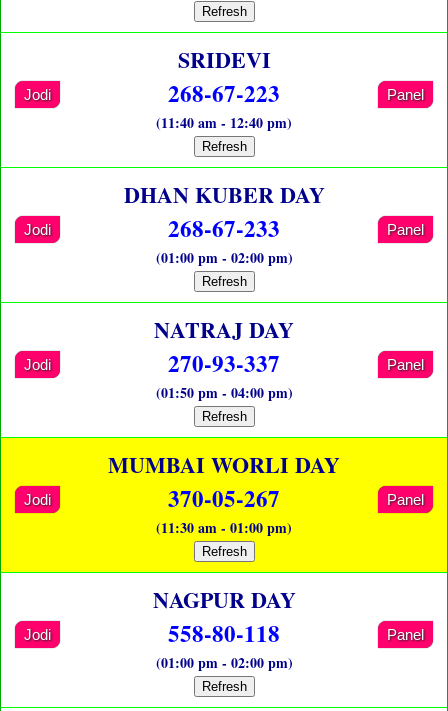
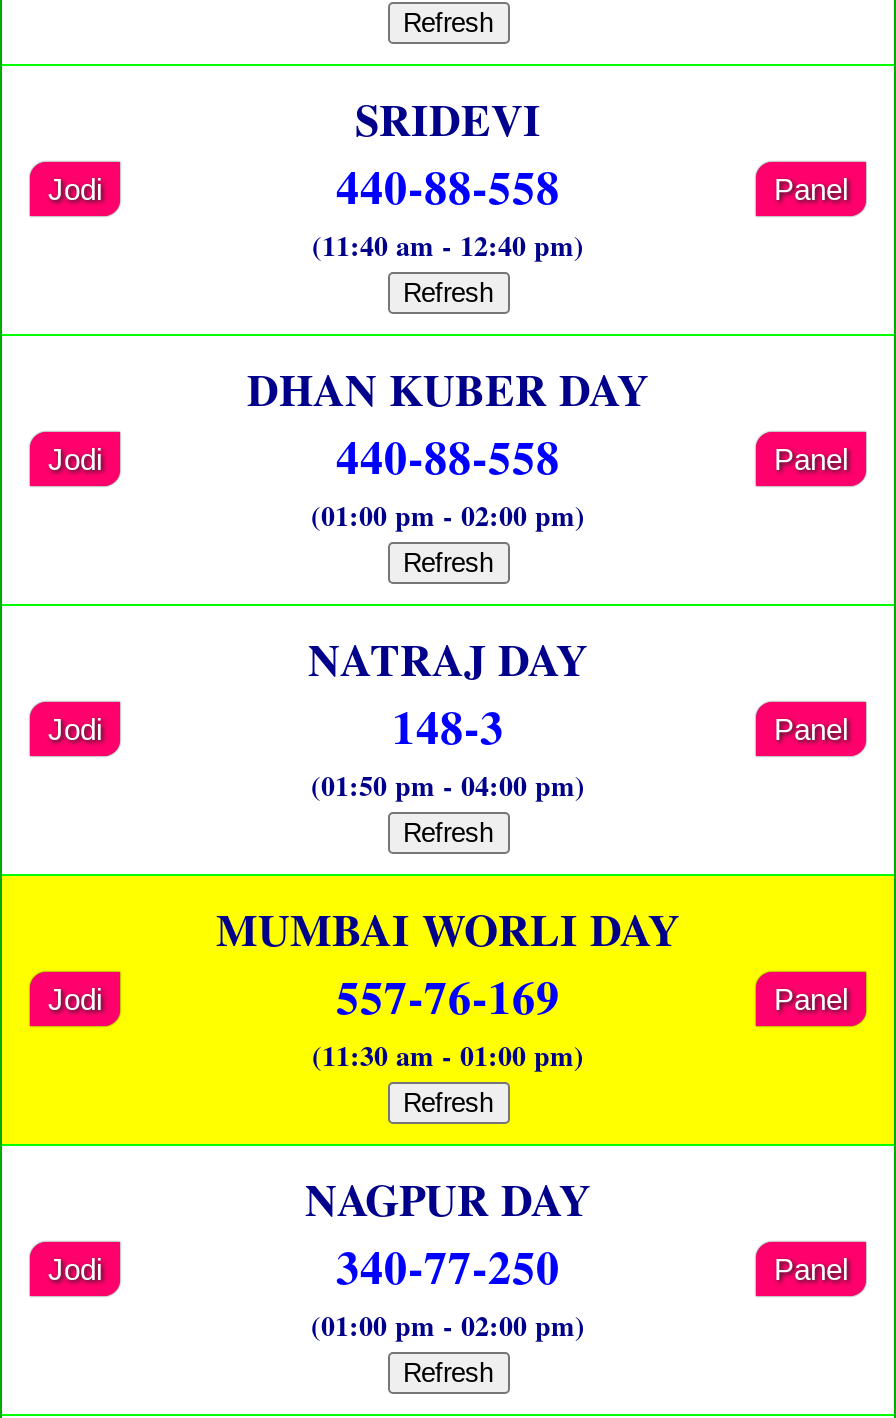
- 268-67-223
+ 440-88-558

- 268-67-233
+ 440-88-558

- 270-93-337
+ 148-3

- 370-05-267
+ 557-76-169

- 558-80-118
+ 340-77-250
